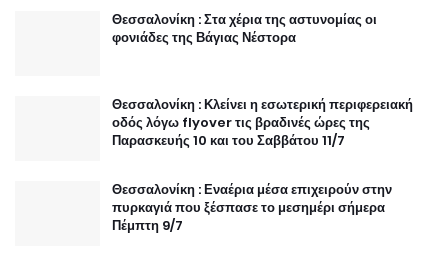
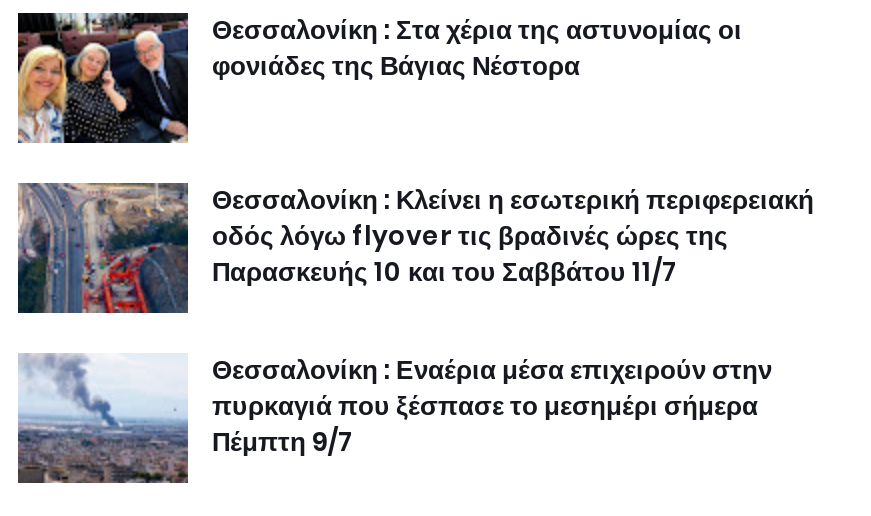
+ [image]

+ [image]

+ [image]
